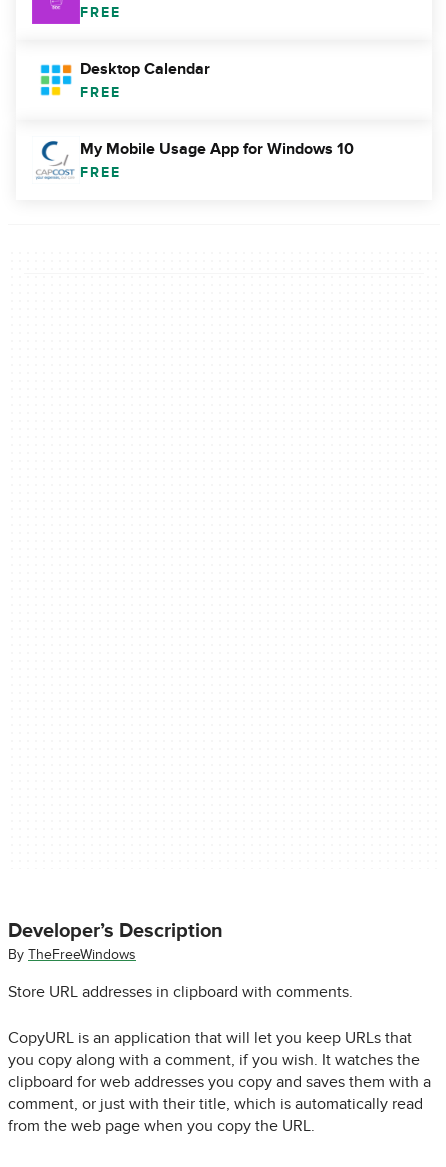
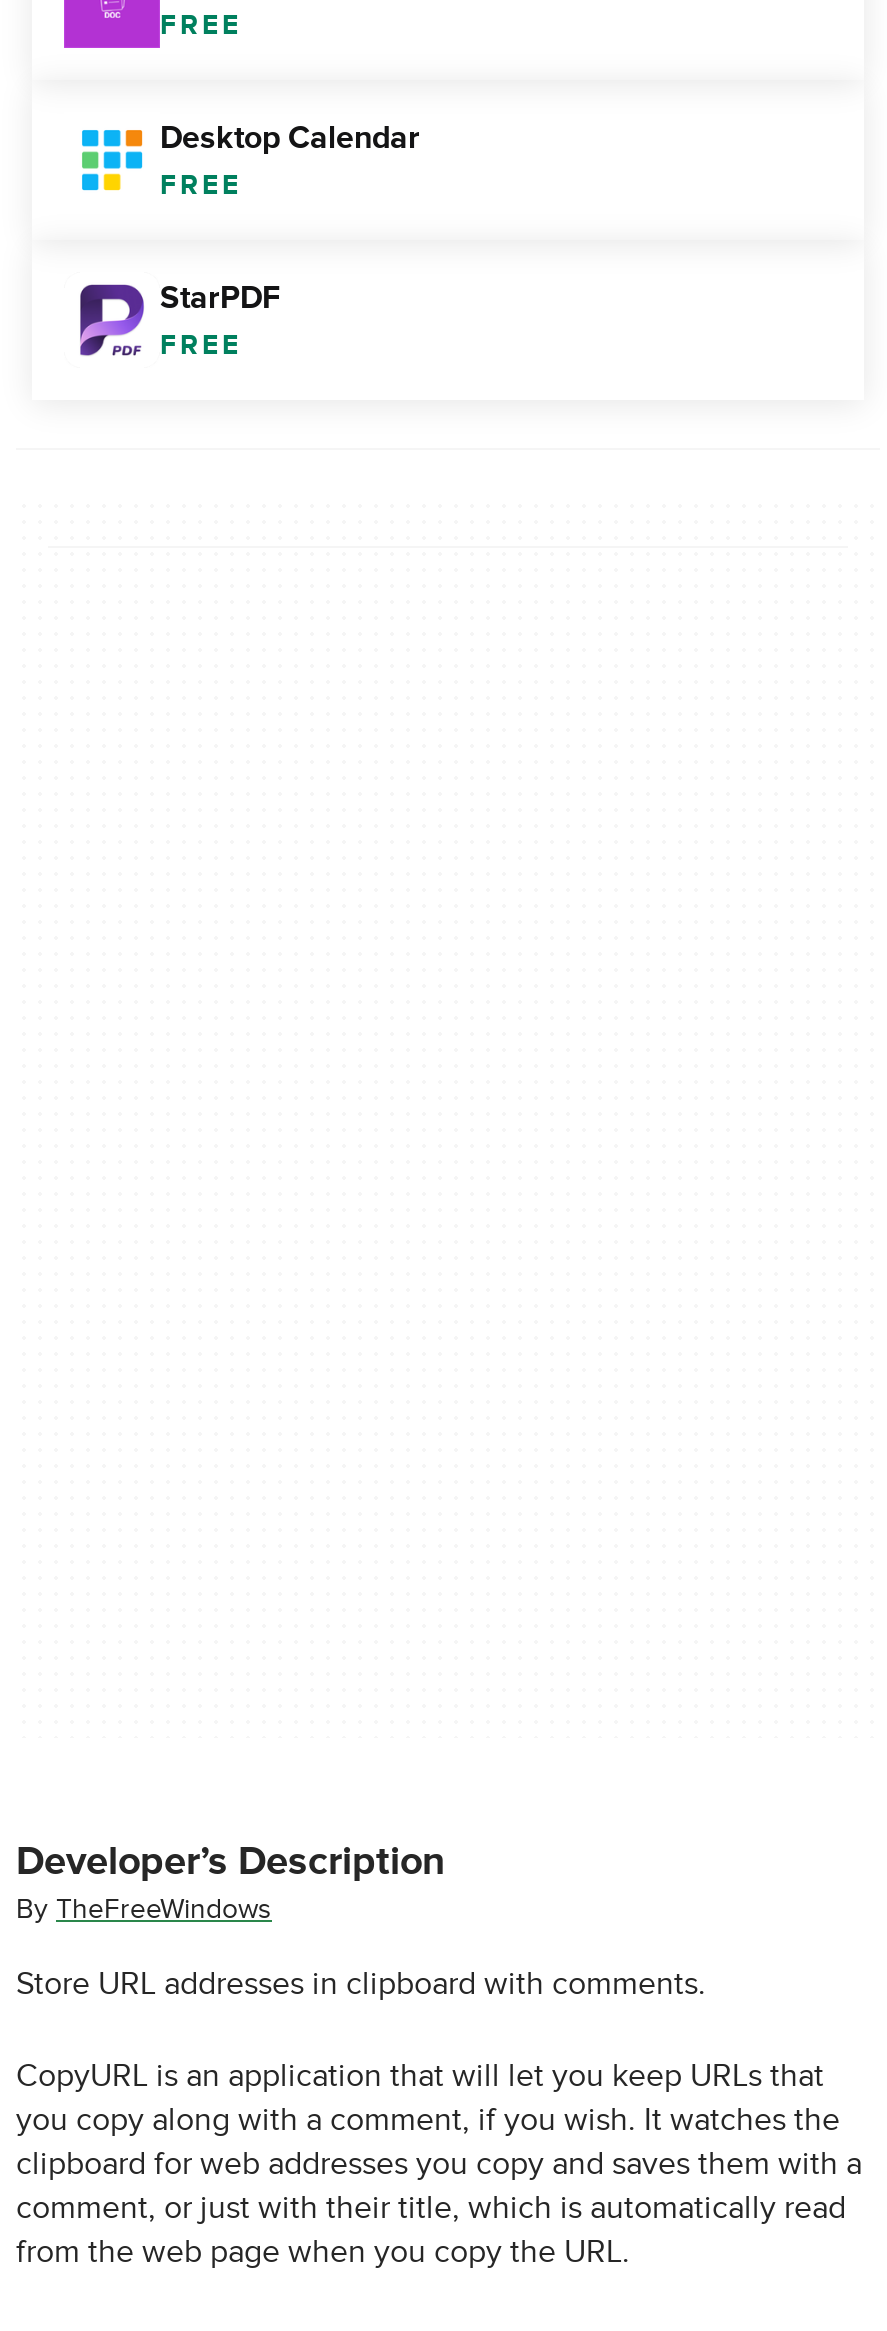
- [image]
- My Mobile Usage App for Windows 10
+ [image]
+ StarPDF
